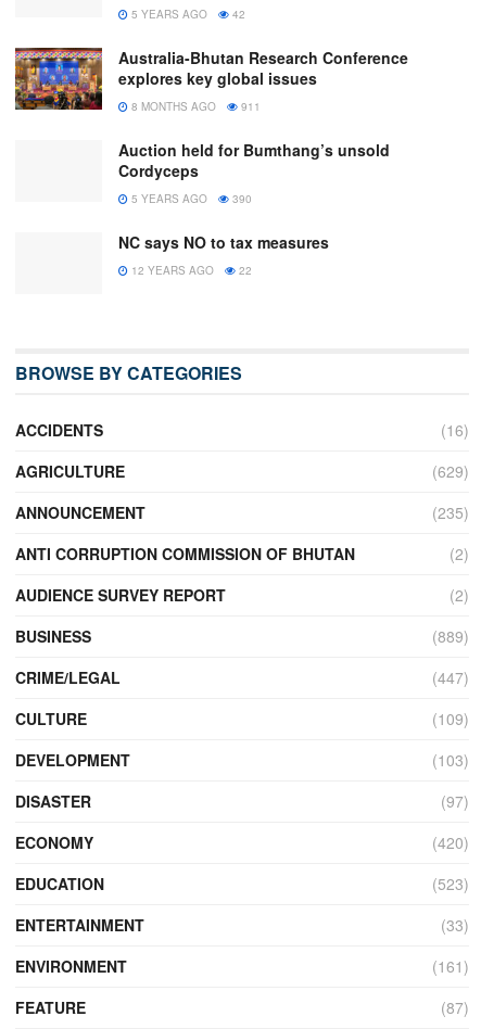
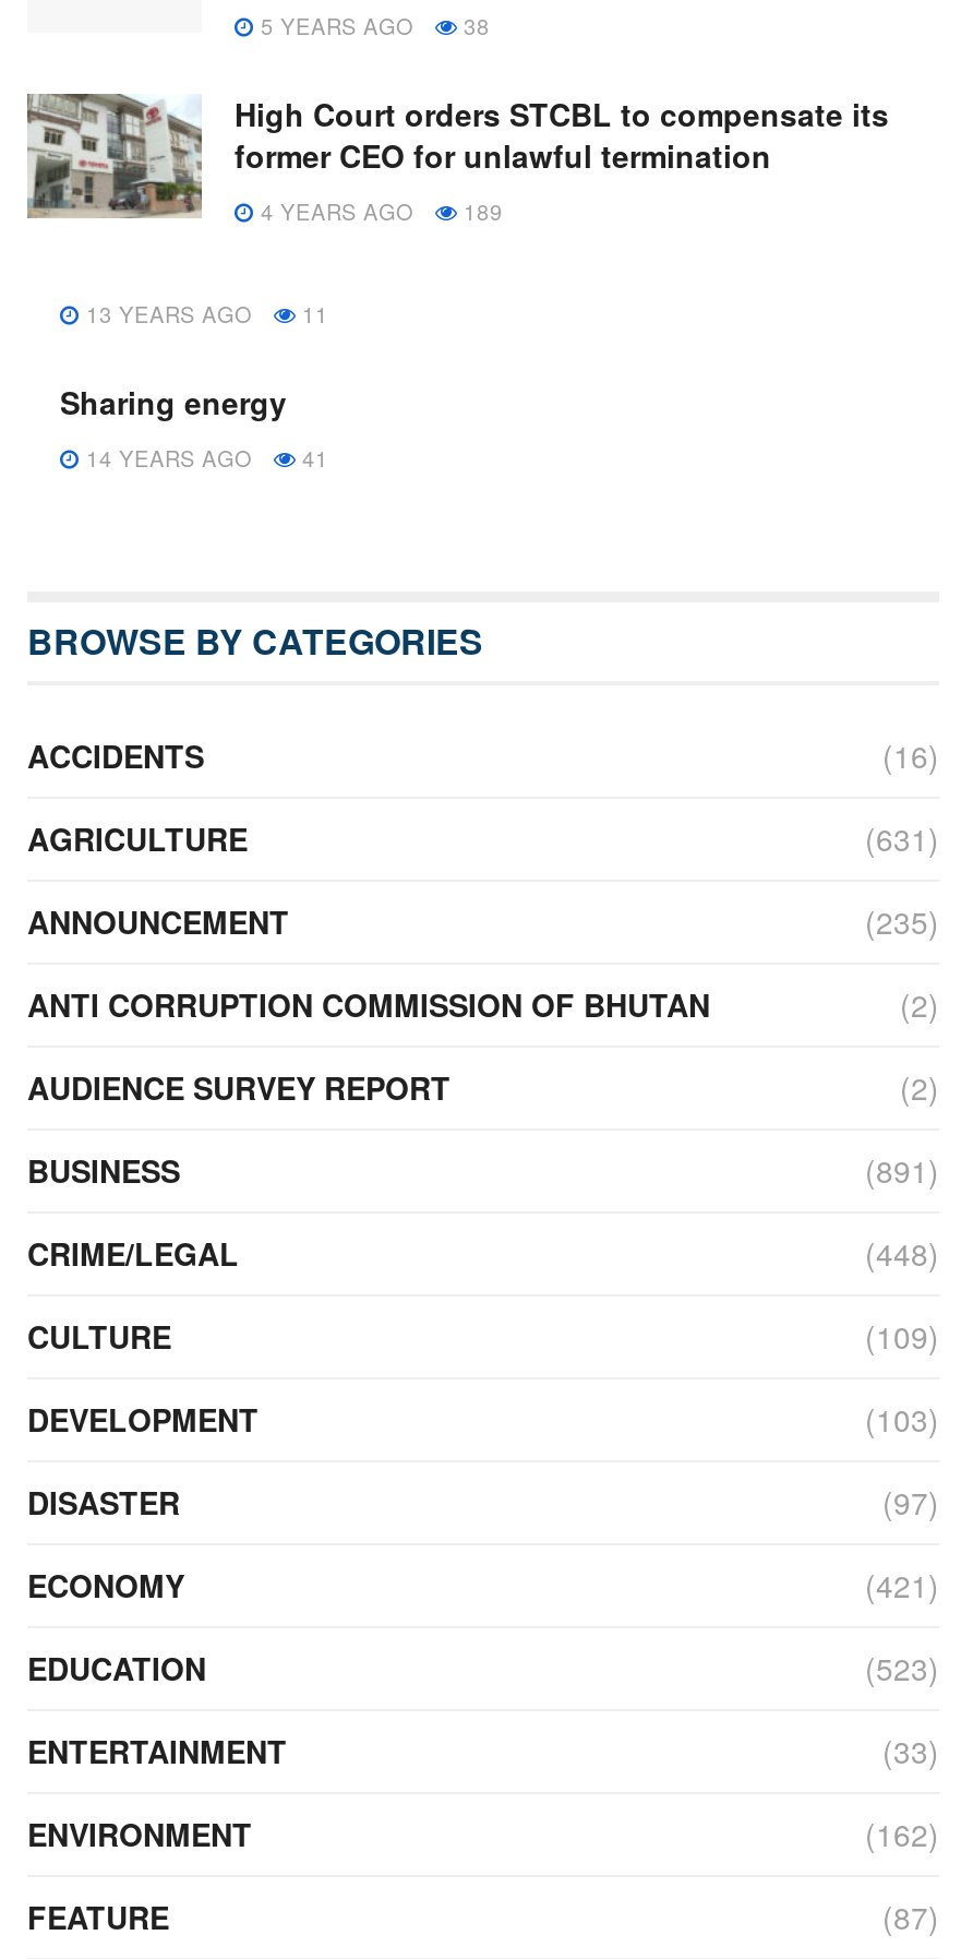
- 5 YEARS AGO 42
+ 5 YEARS AGO 38

- [image]
- Australia-Bhutan Research Conference
- explores key global issues
- 8 MONTHS AGO
- 911
+ [image]
+ High Court orders STCBL to compensate its
+ former CEO for unlawful termination
+ 4 YEARS AGO
+ 189

- Auction held for Bumthang’s unsold
- Cordyceps
- 5 YEARS AGO
- 390
+ 13 YEARS AGO
+ 11

- NC says NO to tax measures
- 12 YEARS AGO
- 22
+ Sharing energy
+ 14 YEARS AGO
+ 41

- (629)
+ (631)

- (889)
+ (891)

- (447)
+ (448)

- (420)
+ (421)

- (161)
+ (162)
